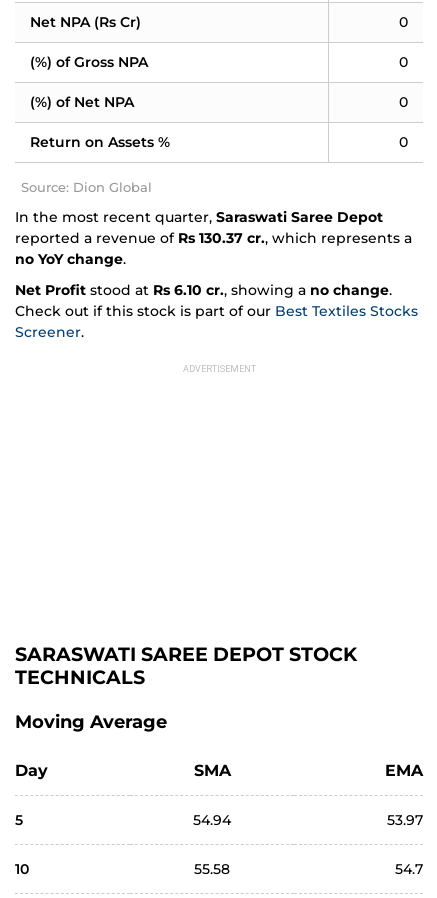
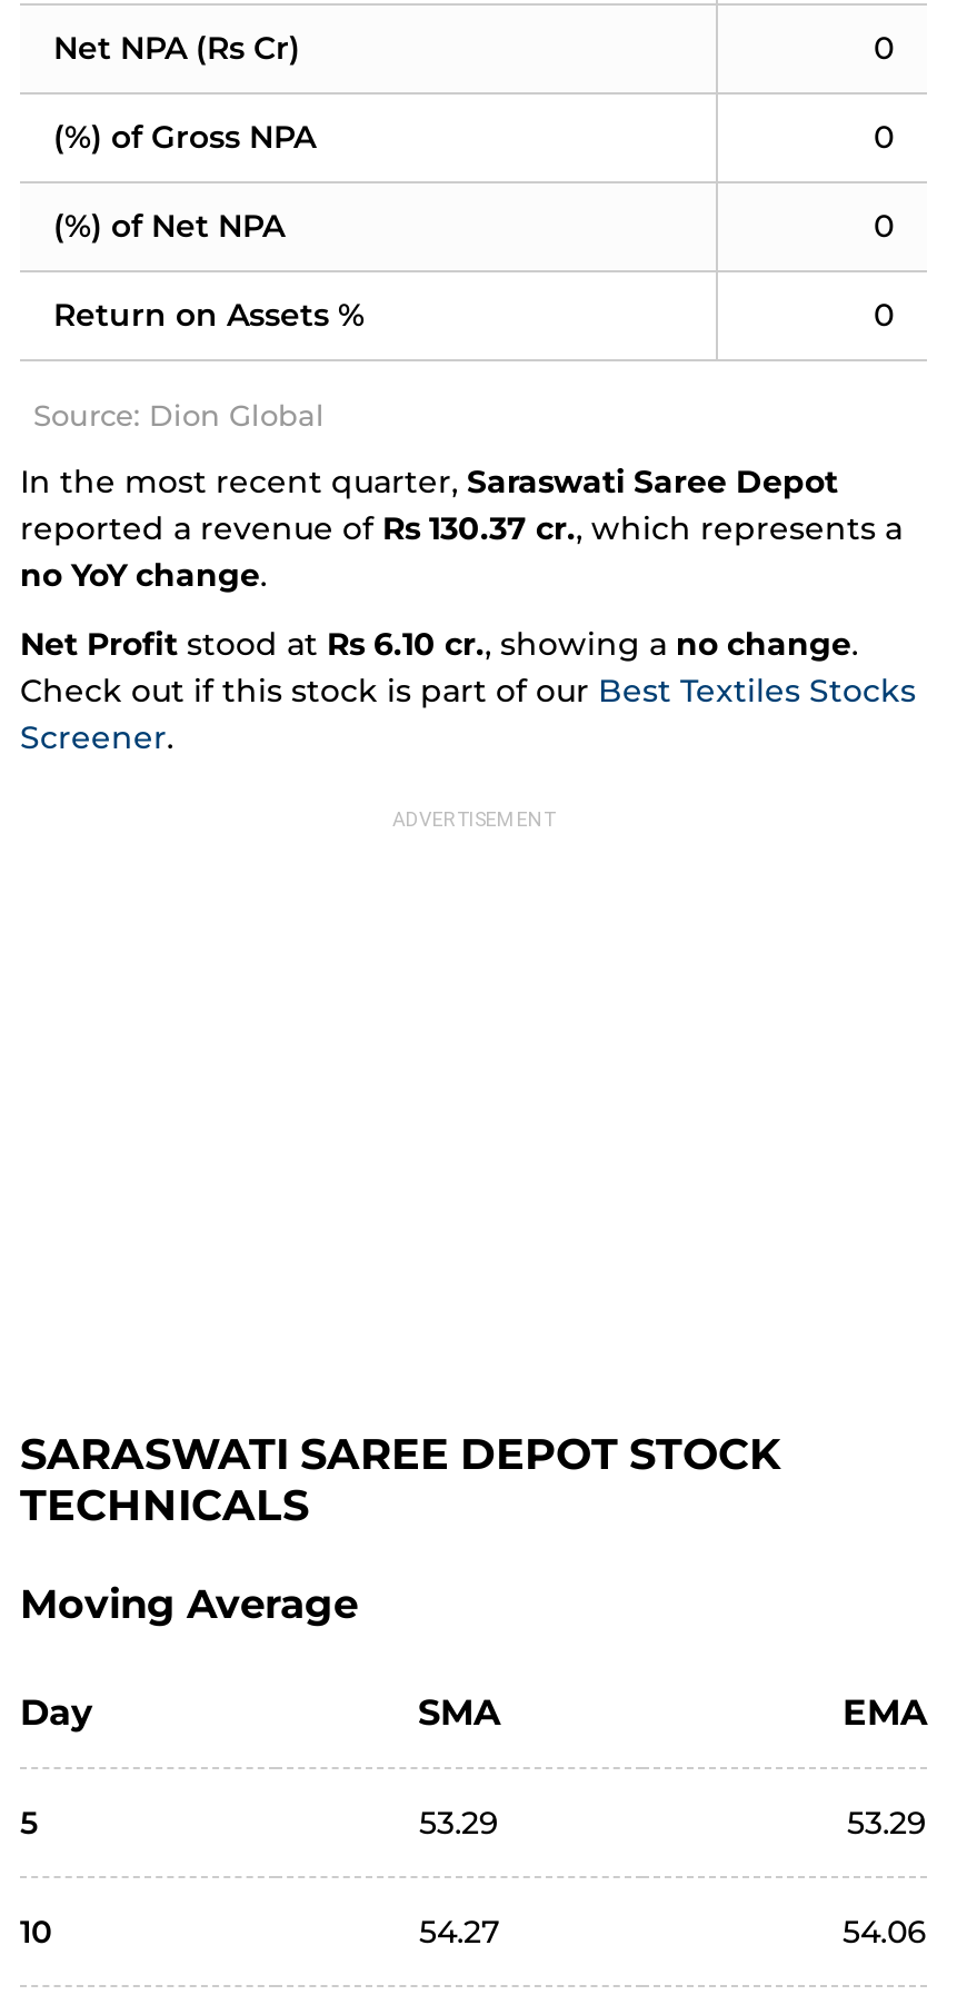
- 54.94
+ 53.29

- 53.97
+ 53.29

- 55.58
+ 54.27

- 54.7
+ 54.06
